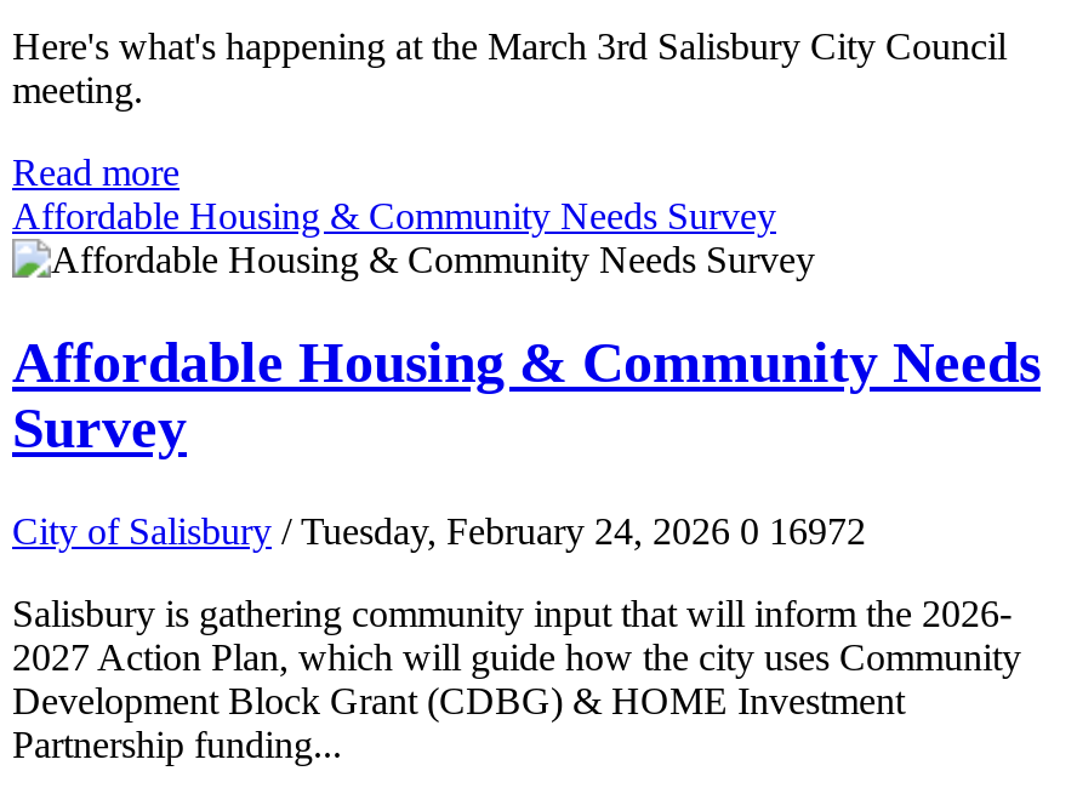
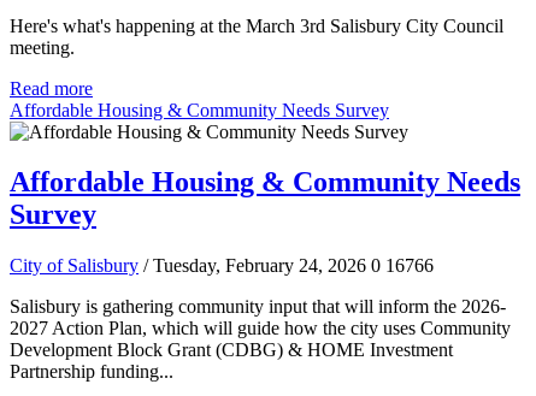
- City of Salisbury / Tuesday, February 24, 2026 0 16972
+ City of Salisbury / Tuesday, February 24, 2026 0 16766
